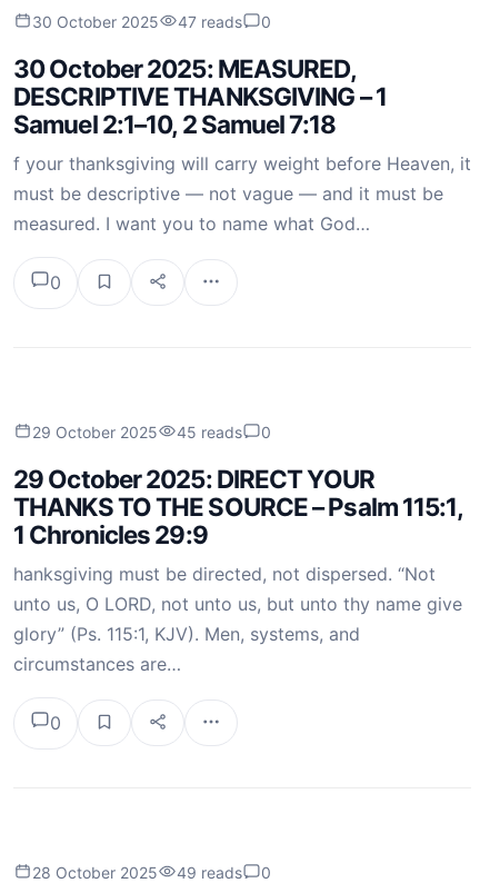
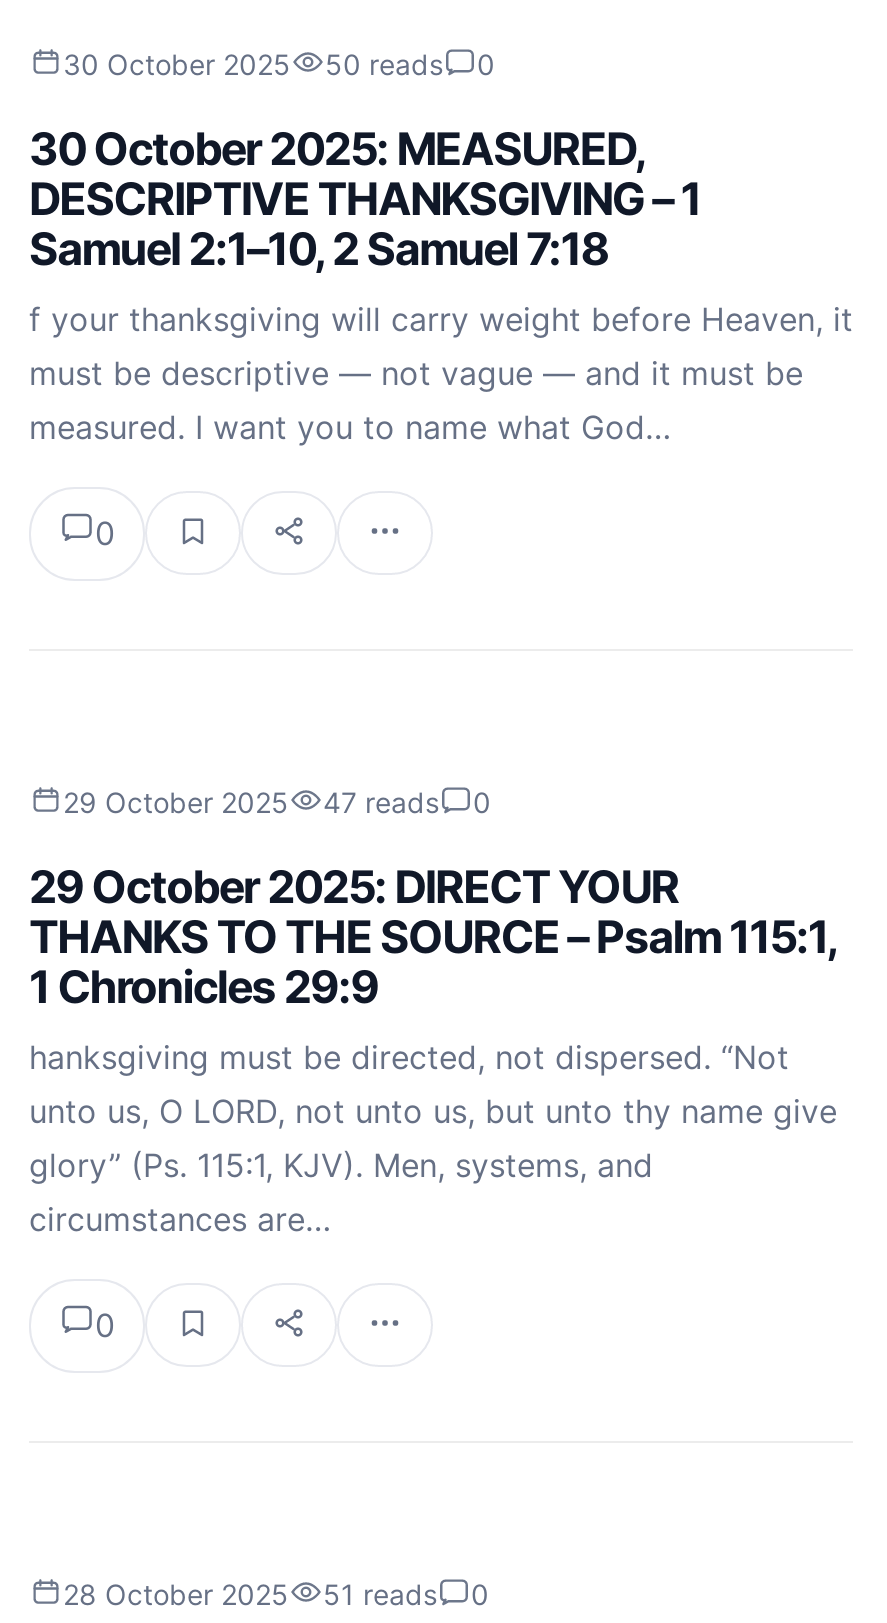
- 30 October 2025 47 reads 0
+ 30 October 2025 50 reads 0

- 29 October 2025 45 reads 0
+ 29 October 2025 47 reads 0

- 28 October 2025 49 reads 0
+ 28 October 2025 51 reads 0
